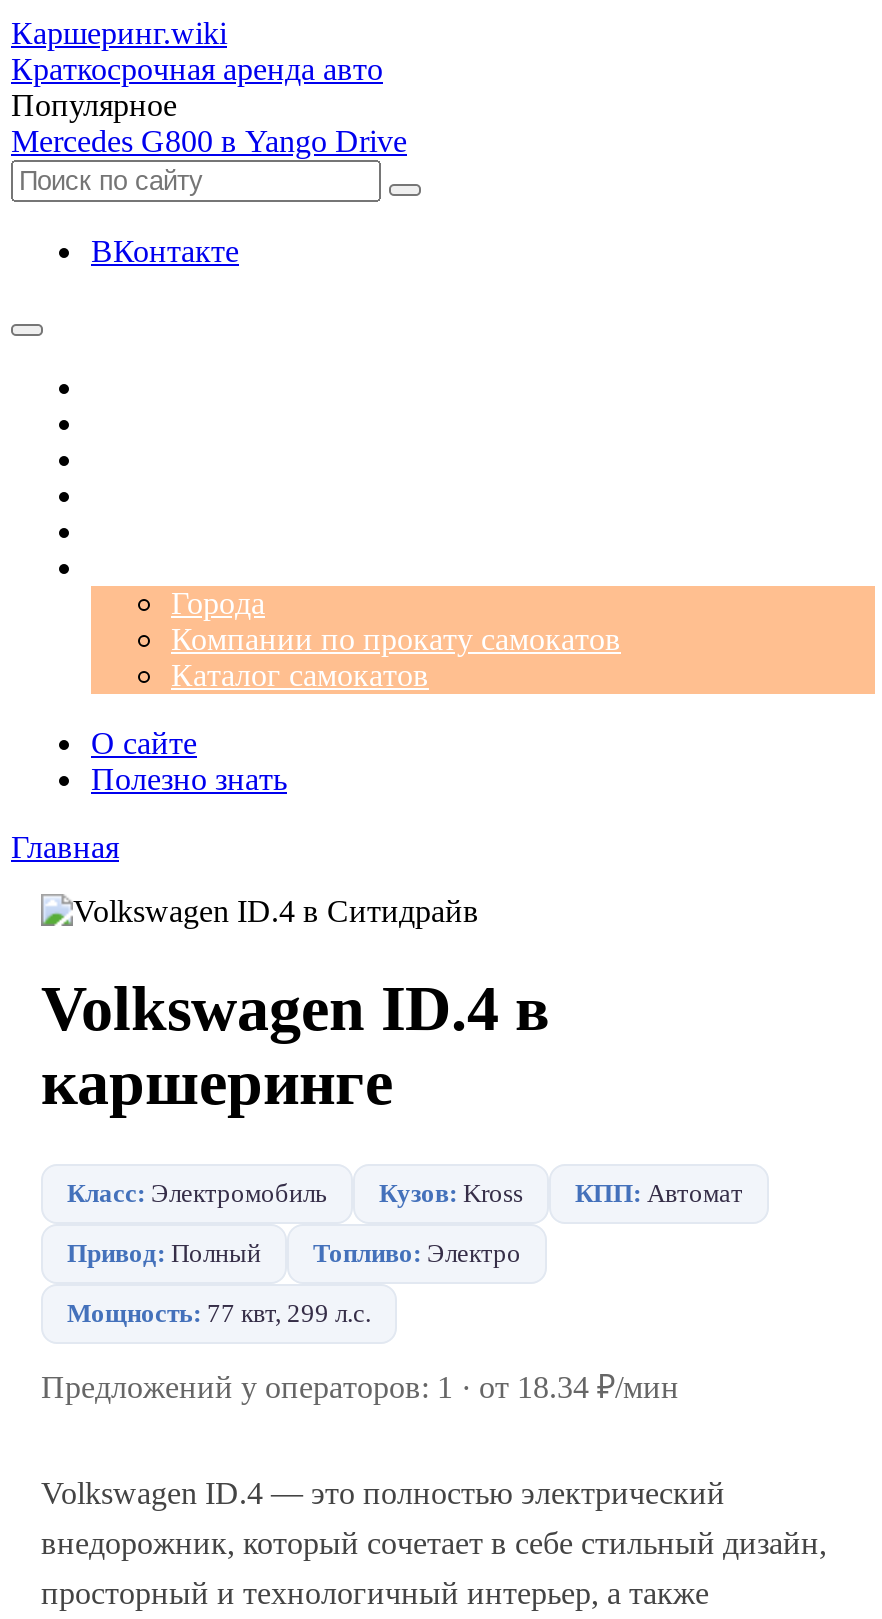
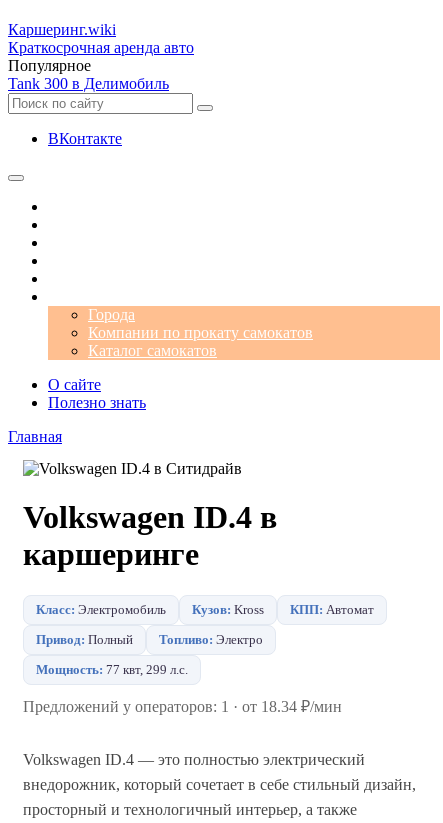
- Mercedes G800 в Yango Drive
+ Tank 300 в Делимобиль
